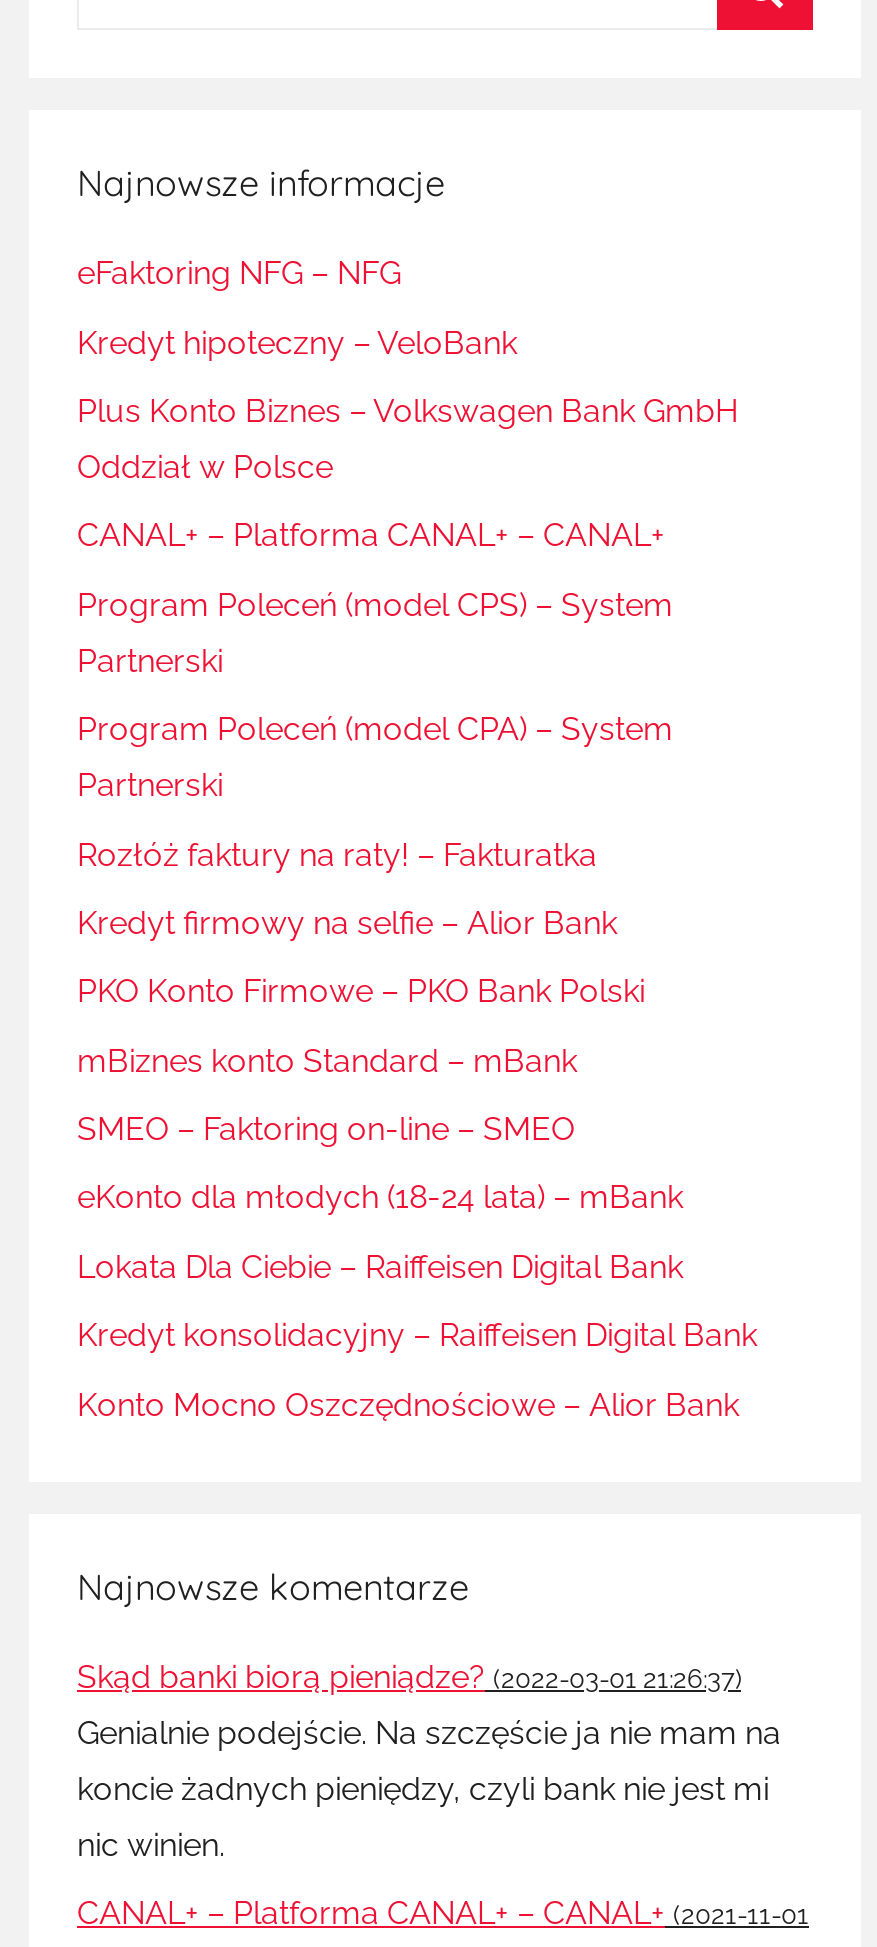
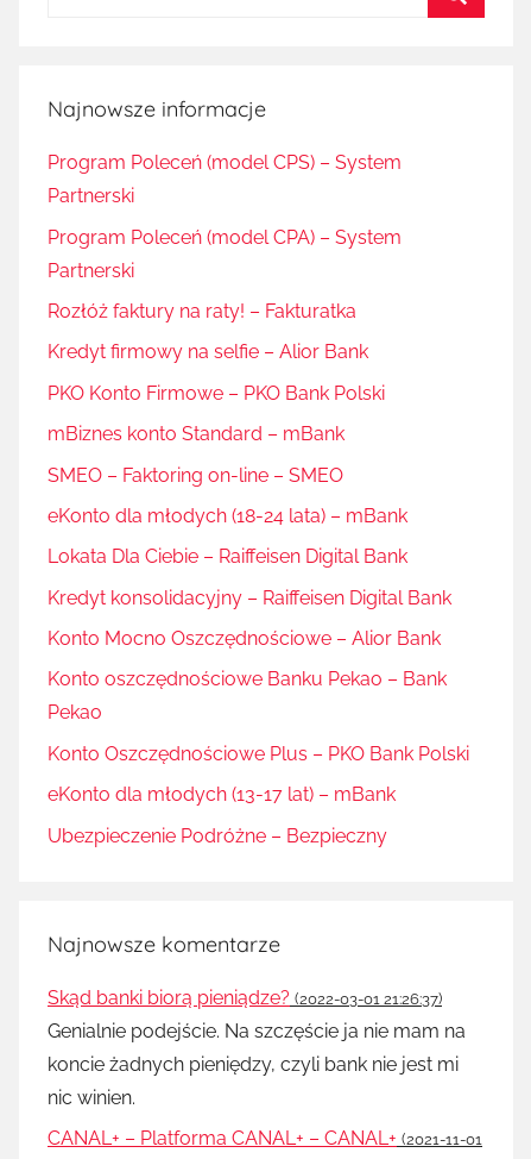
- eFaktoring NFG – NFG
- Kredyt hipoteczny – VeloBank
- Plus Konto Biznes – Volkswagen Bank GmbH
- Oddział w Polsce
- CANAL+ – Platforma CANAL+ – CANAL+

moved up: Program Poleceń (model CPS) – System | Partnerski | Program Poleceń (model CPA) – System | ... | Kredyt konsolidacyjny – Raiffeisen Digital Bank | Konto Mocno Oszczędnościowe – Alior Bank

+ Konto oszczędnościowe Banku Pekao – Bank
+ Pekao
+ Konto Oszczędnościowe Plus – PKO Bank Polski
+ eKonto dla młodych (13-17 lat) – mBank
+ Ubezpieczenie Podróżne – Bezpieczny
